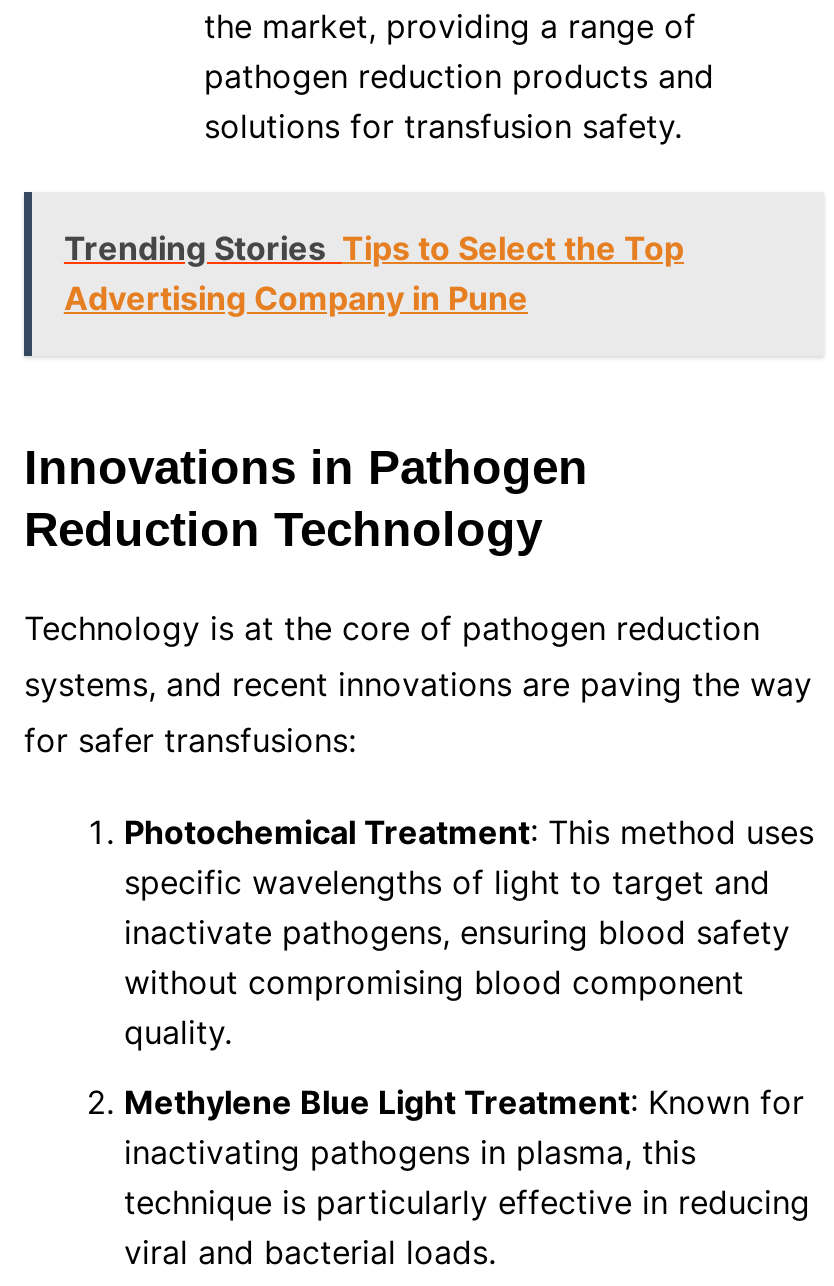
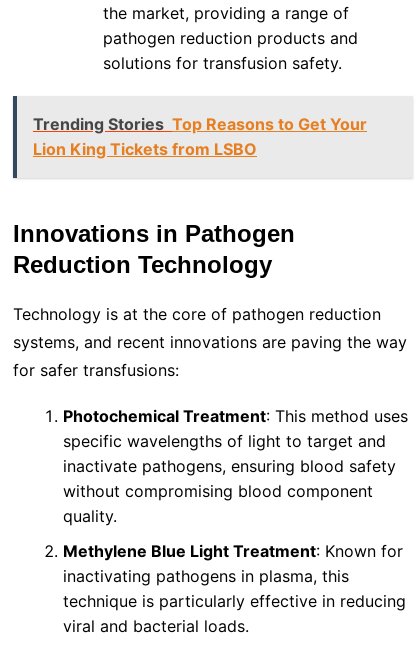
- Trending Stories Tips to Select the Top
- Advertising Company in Pune
+ Trending Stories Top Reasons to Get Your
+ Lion King Tickets from LSBO
